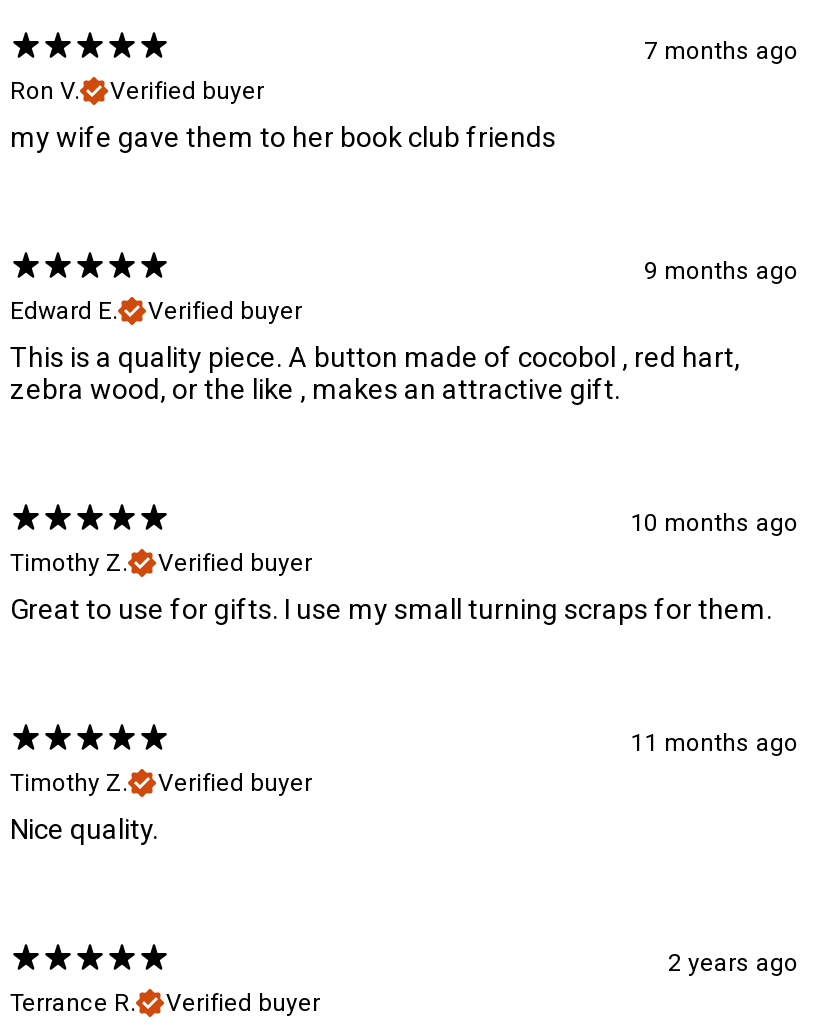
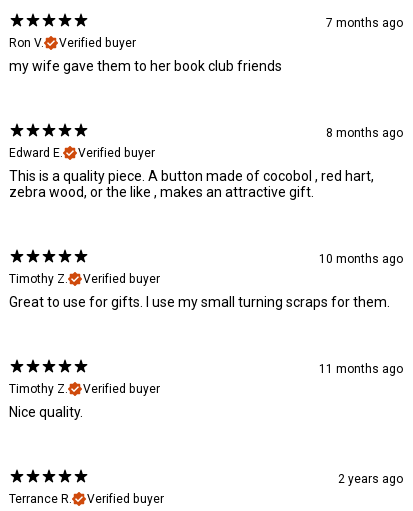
- 9 months ago
+ 8 months ago
